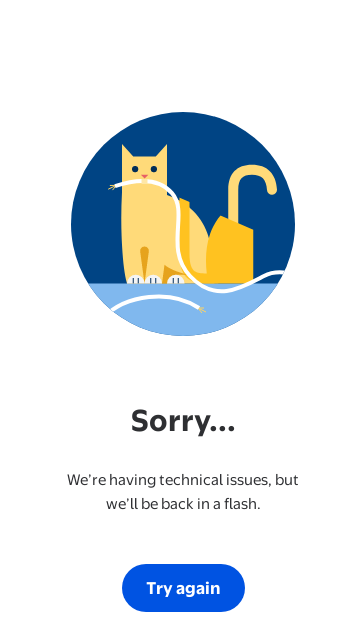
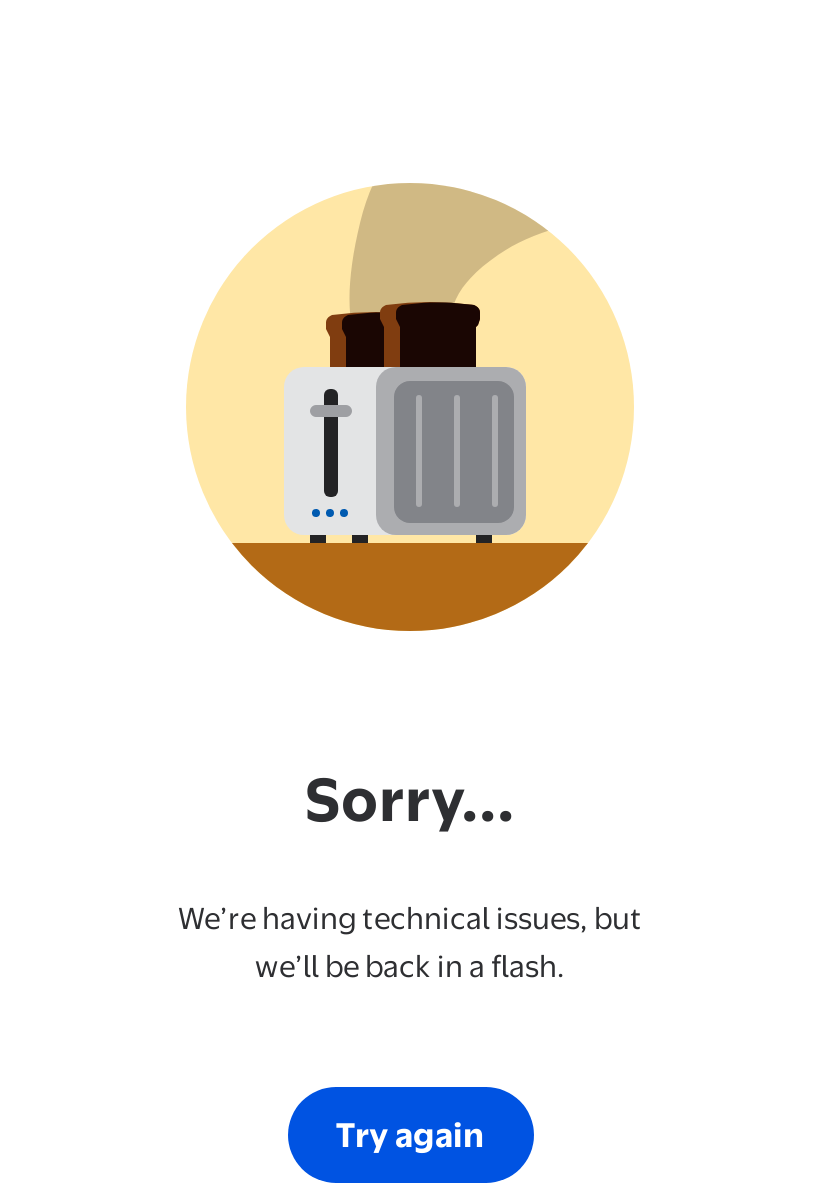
- [image]
+ [image]
